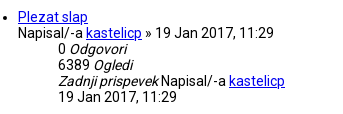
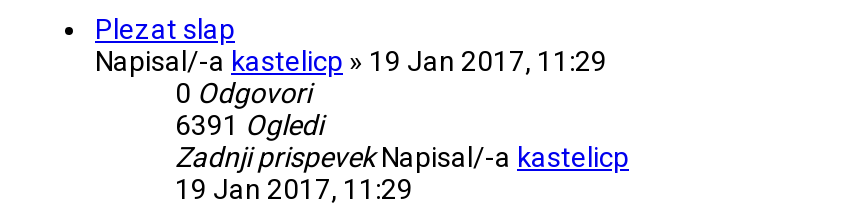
- 6389Ogledi
+ 6391Ogledi
